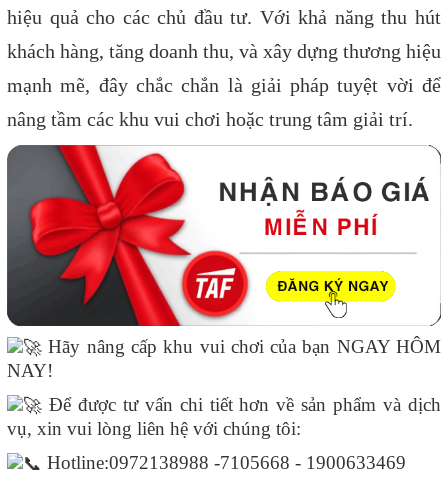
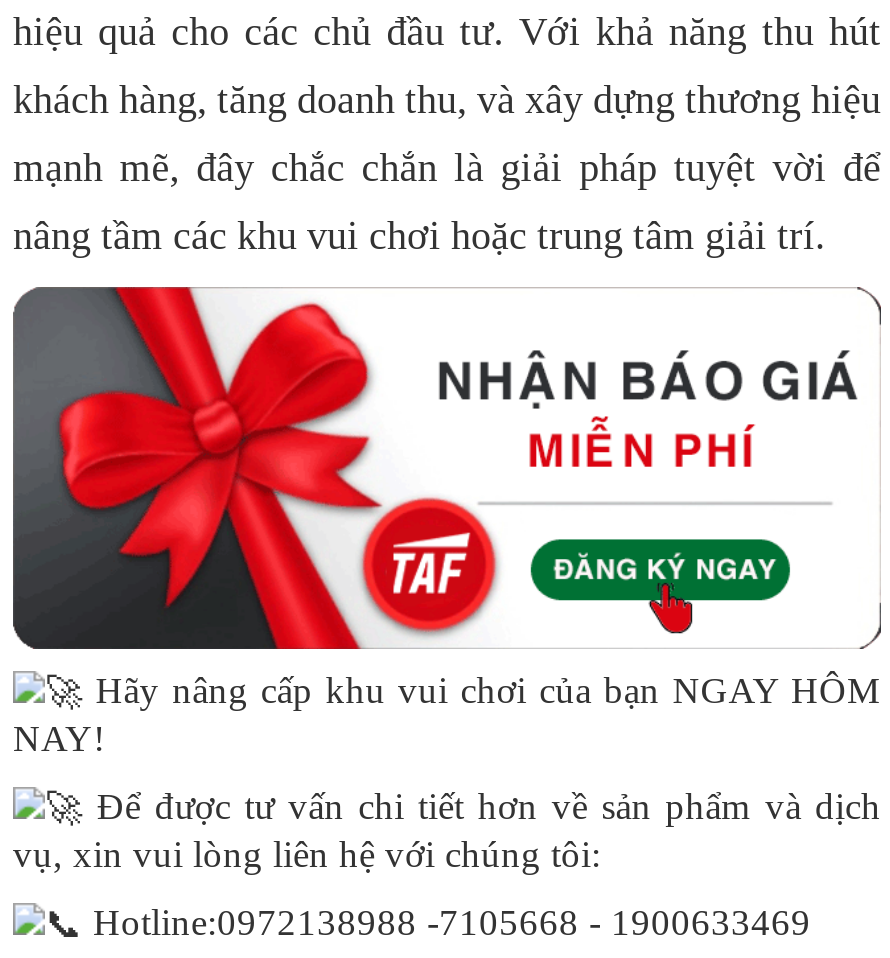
- [image]
+ [image]
